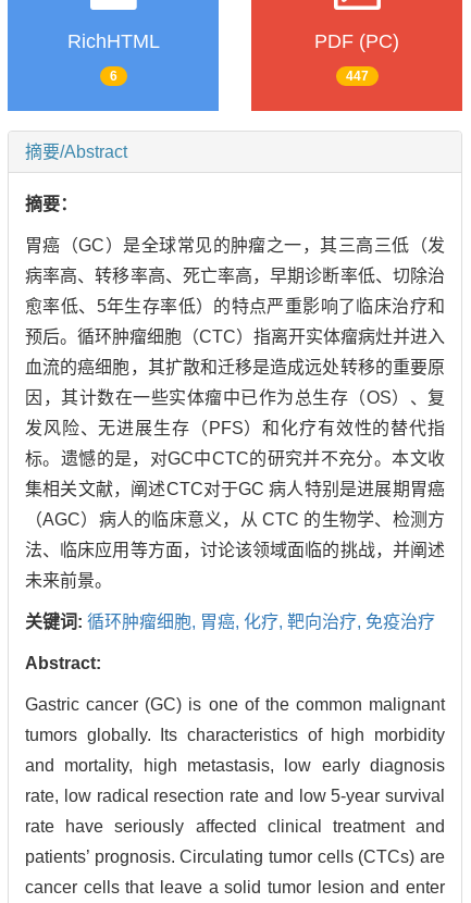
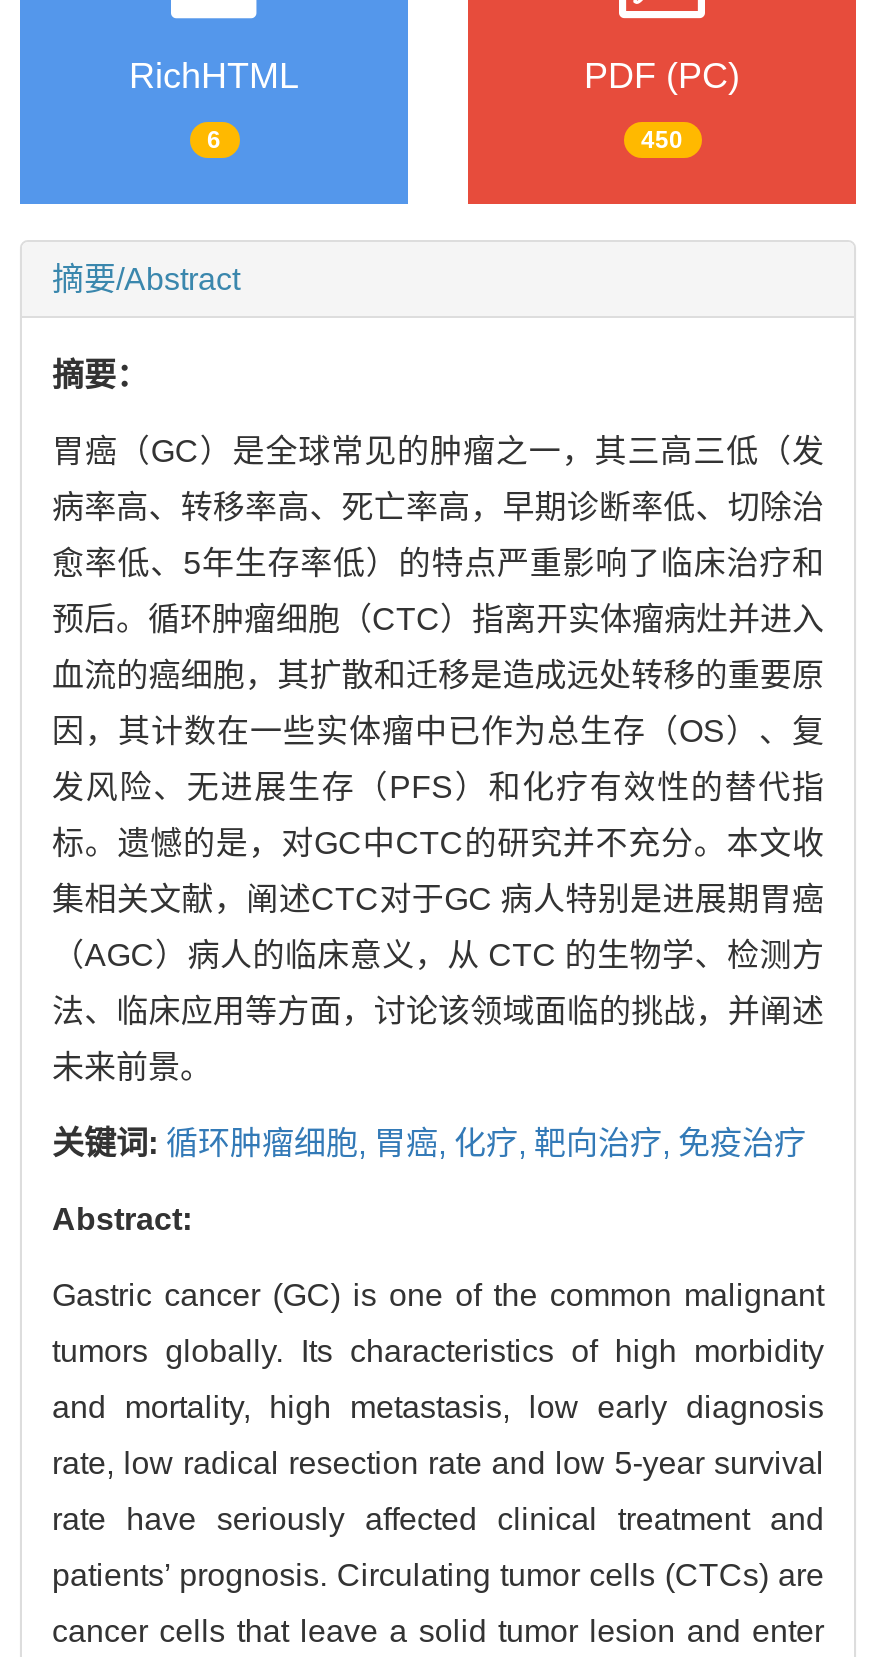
- 447
+ 450
